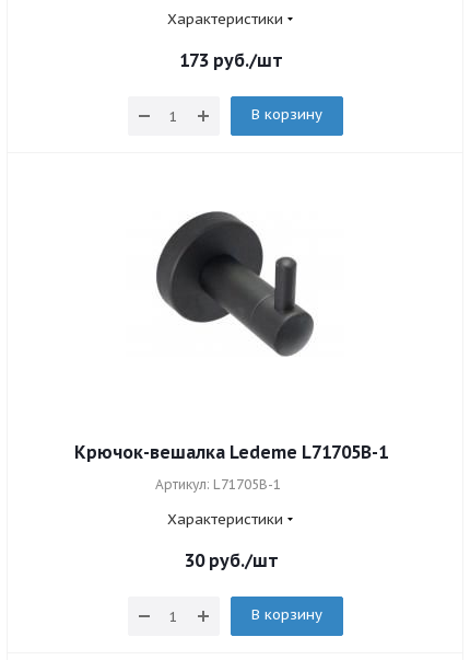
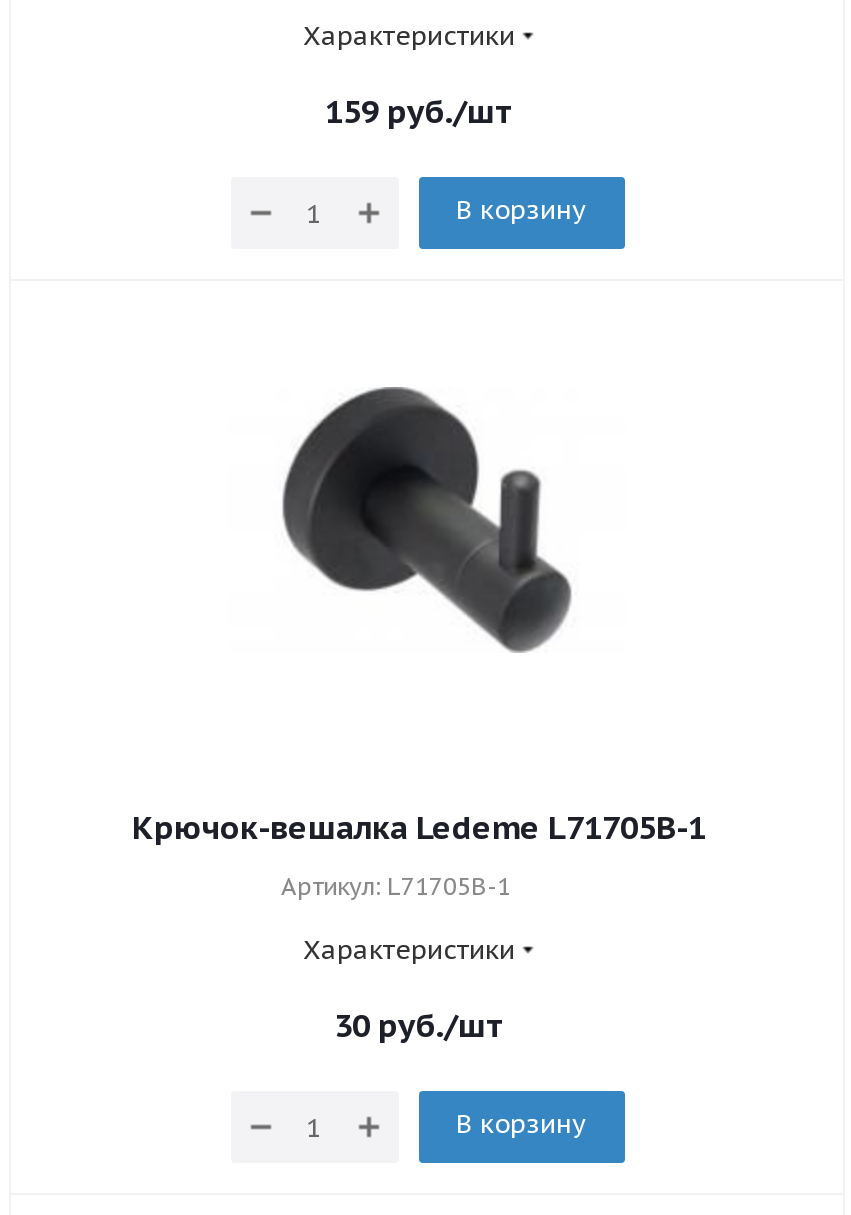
- 173 руб./шт
+ 159 руб./шт
